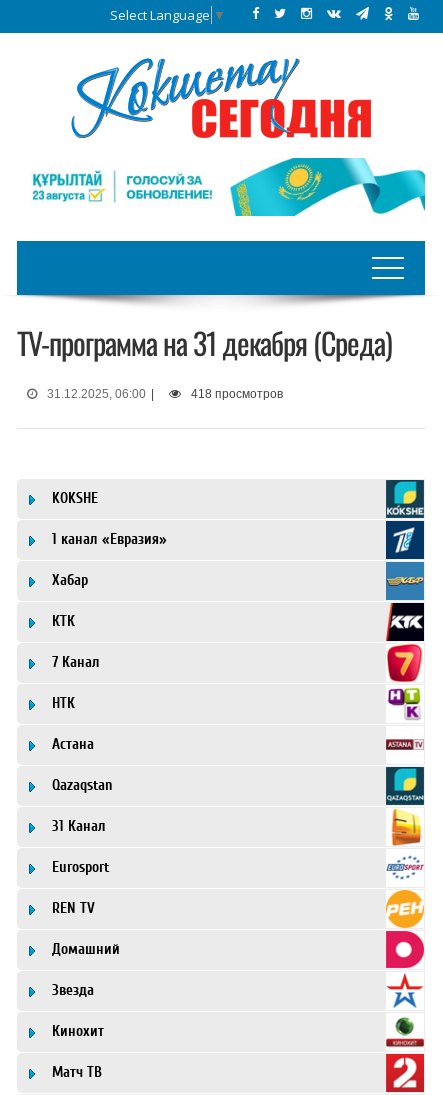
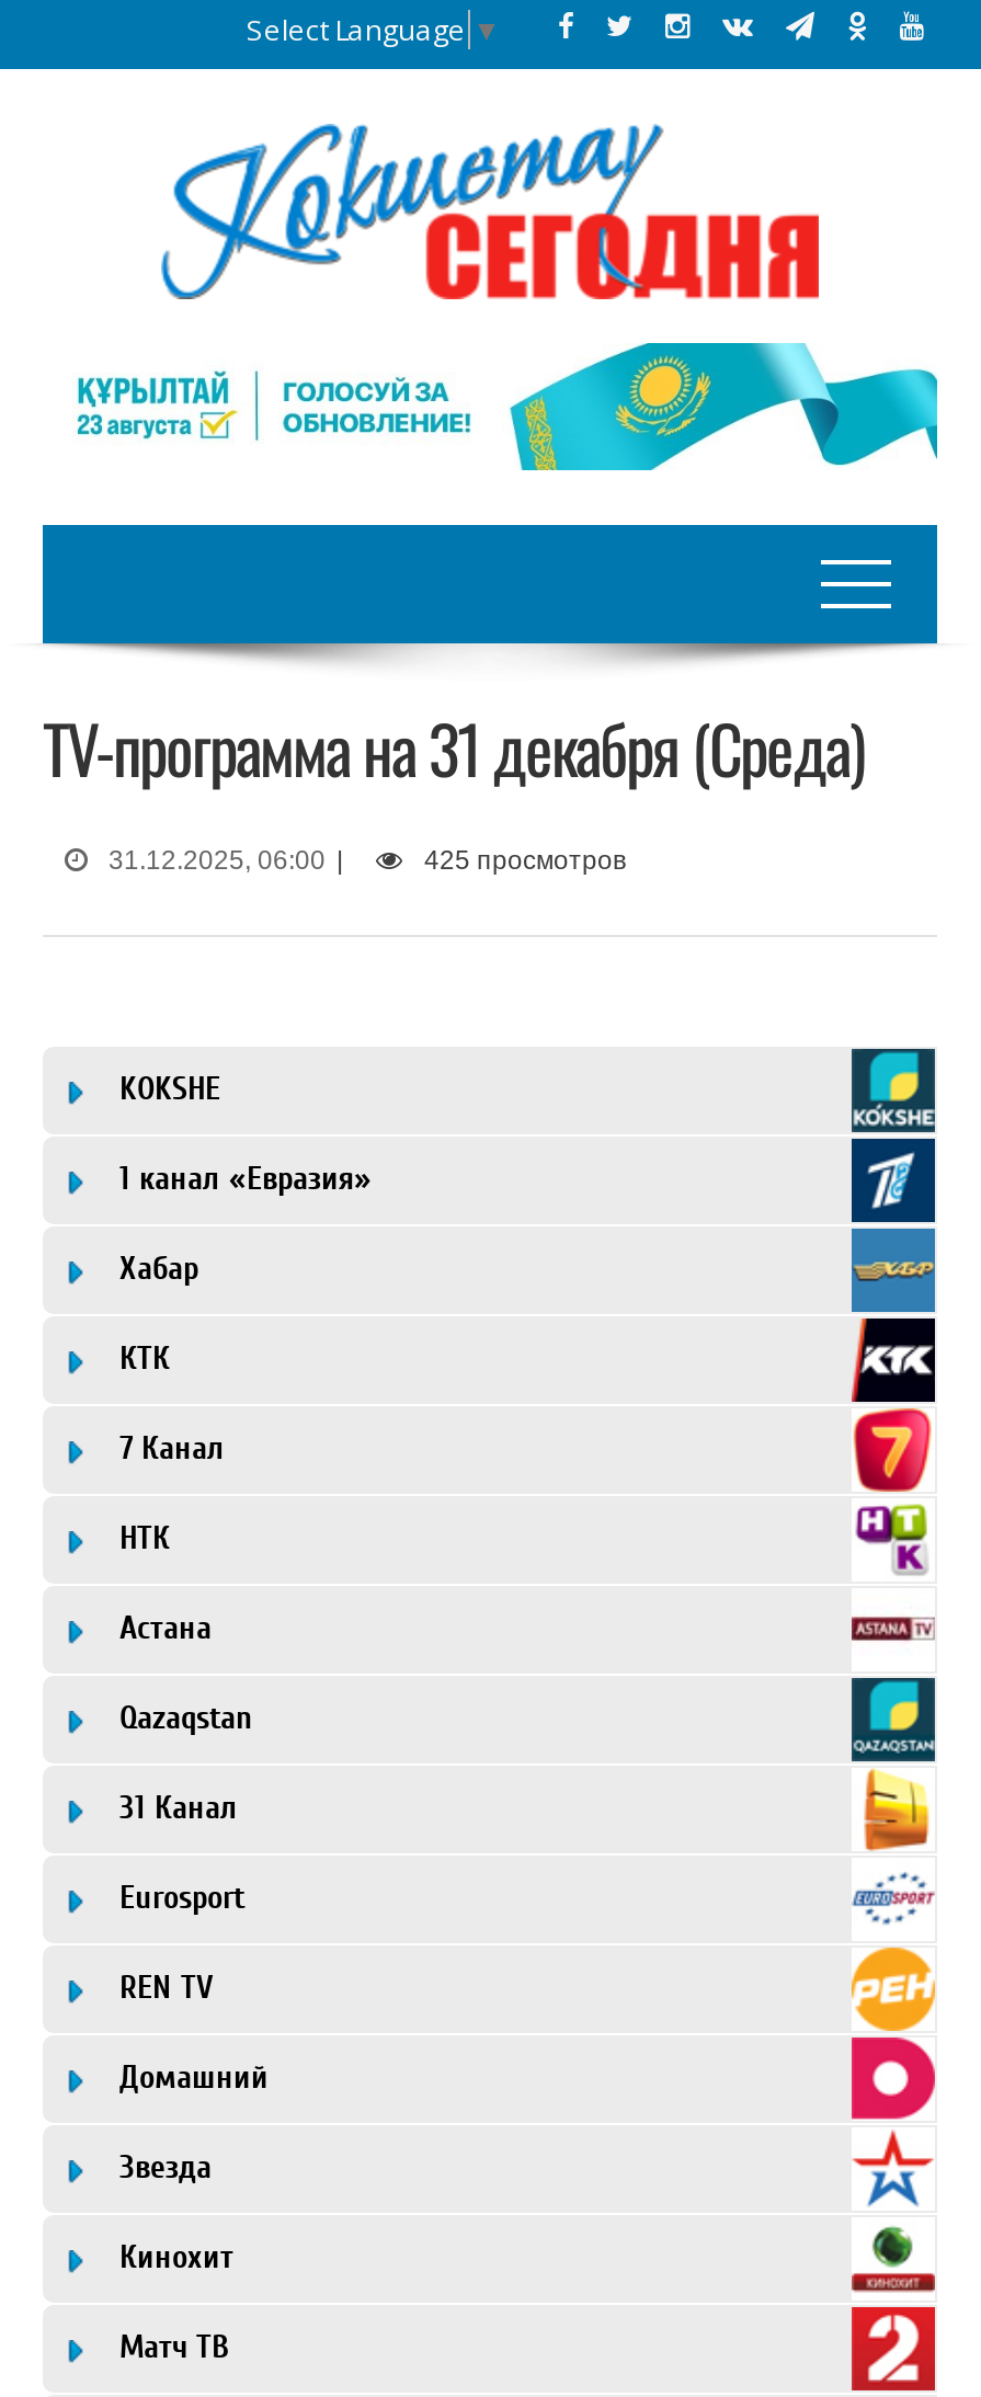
- 418 просмотров
+ 425 просмотров
